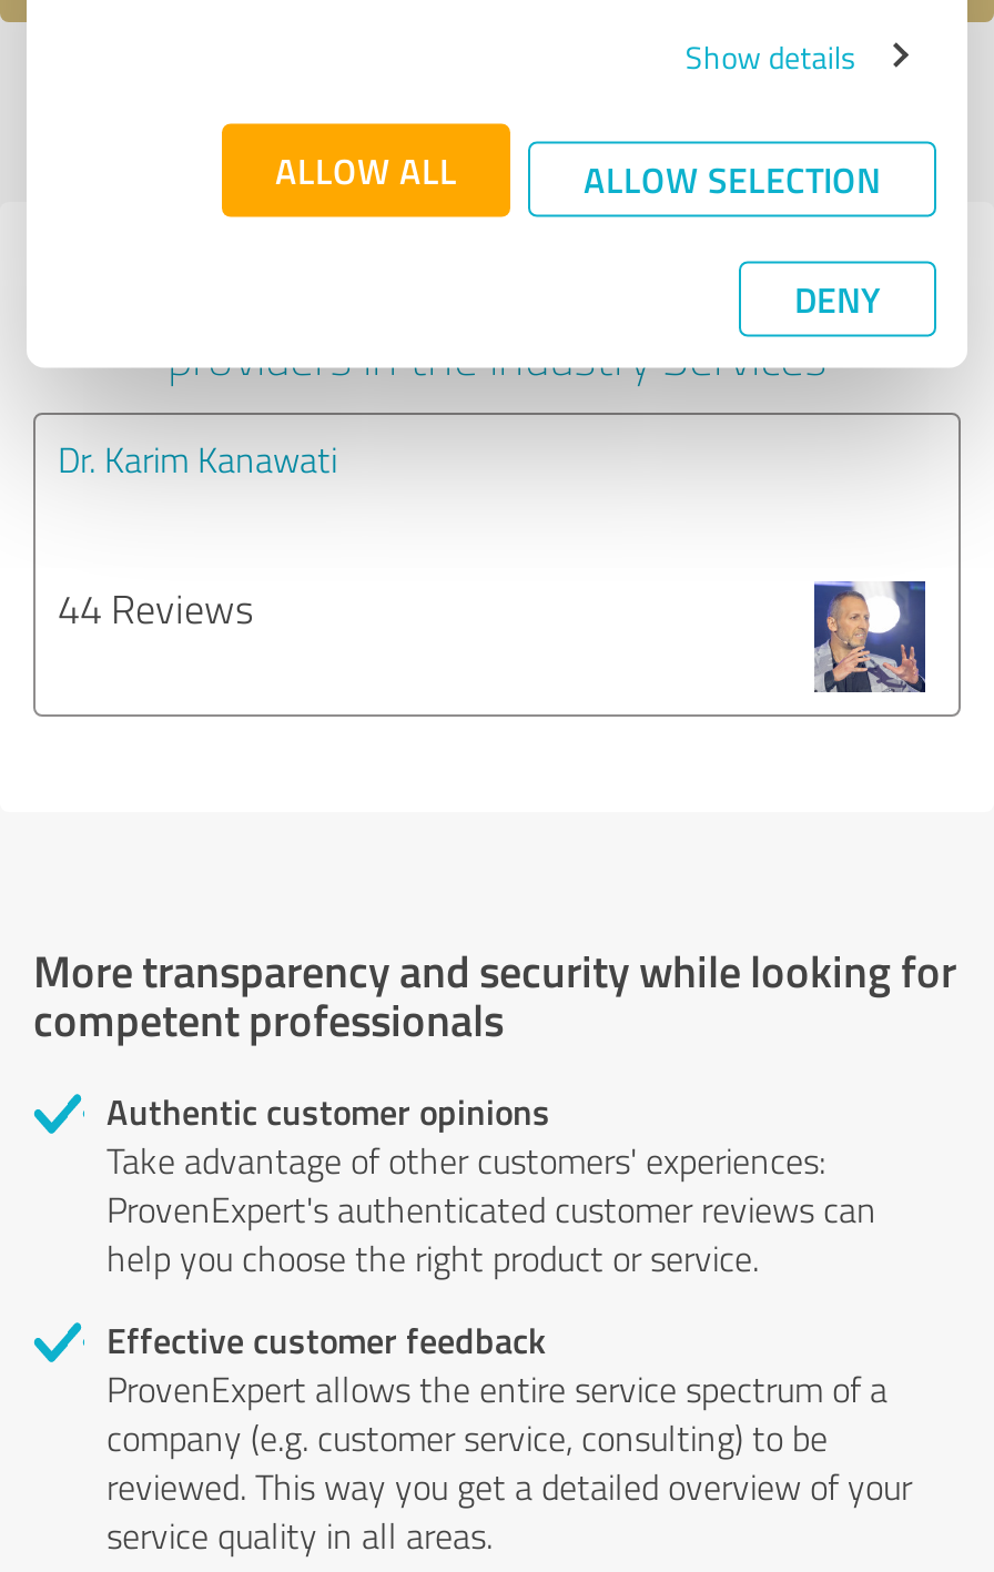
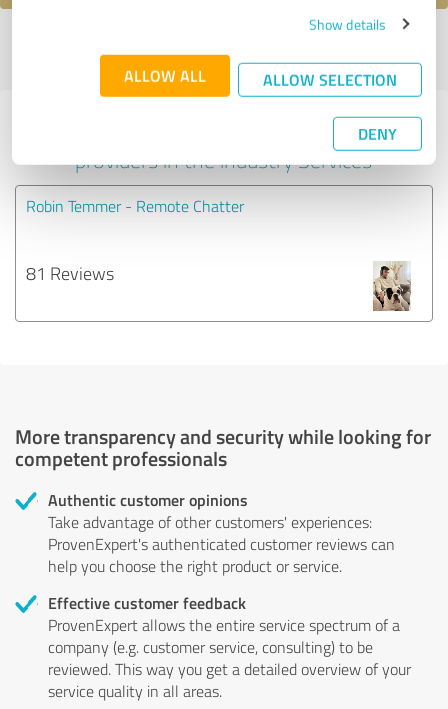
- Dr. Karim Kanawati
+ Robin Temmer - Remote Chatter

- 44 Reviews
+ 81 Reviews

- [image]
+ [image]
